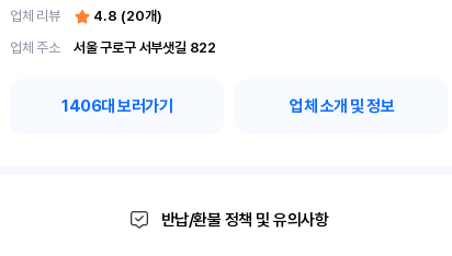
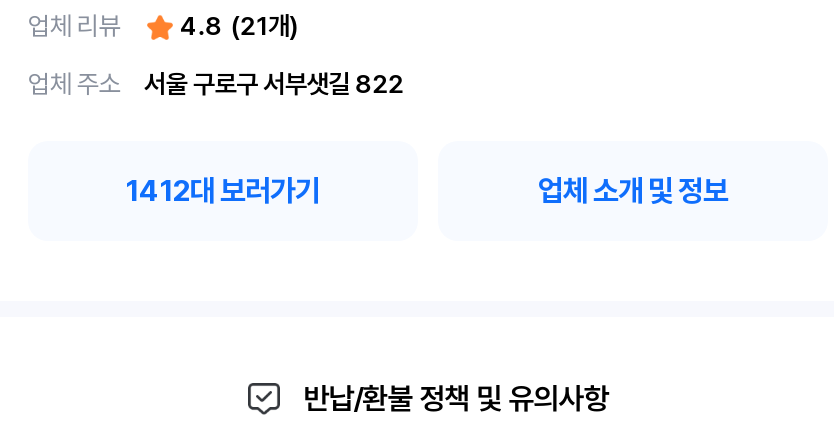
- 업체 리뷰 4.8 (20개)
+ 업체 리뷰 4.8 (21개)

- 1406대 보러가기
+ 1412대 보러가기
